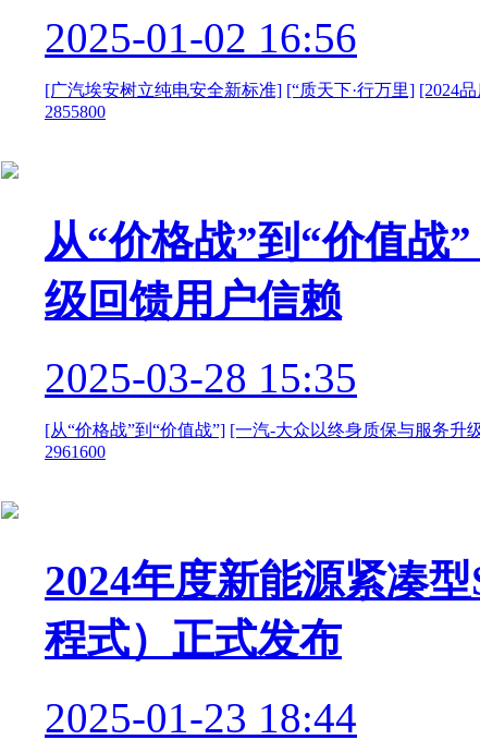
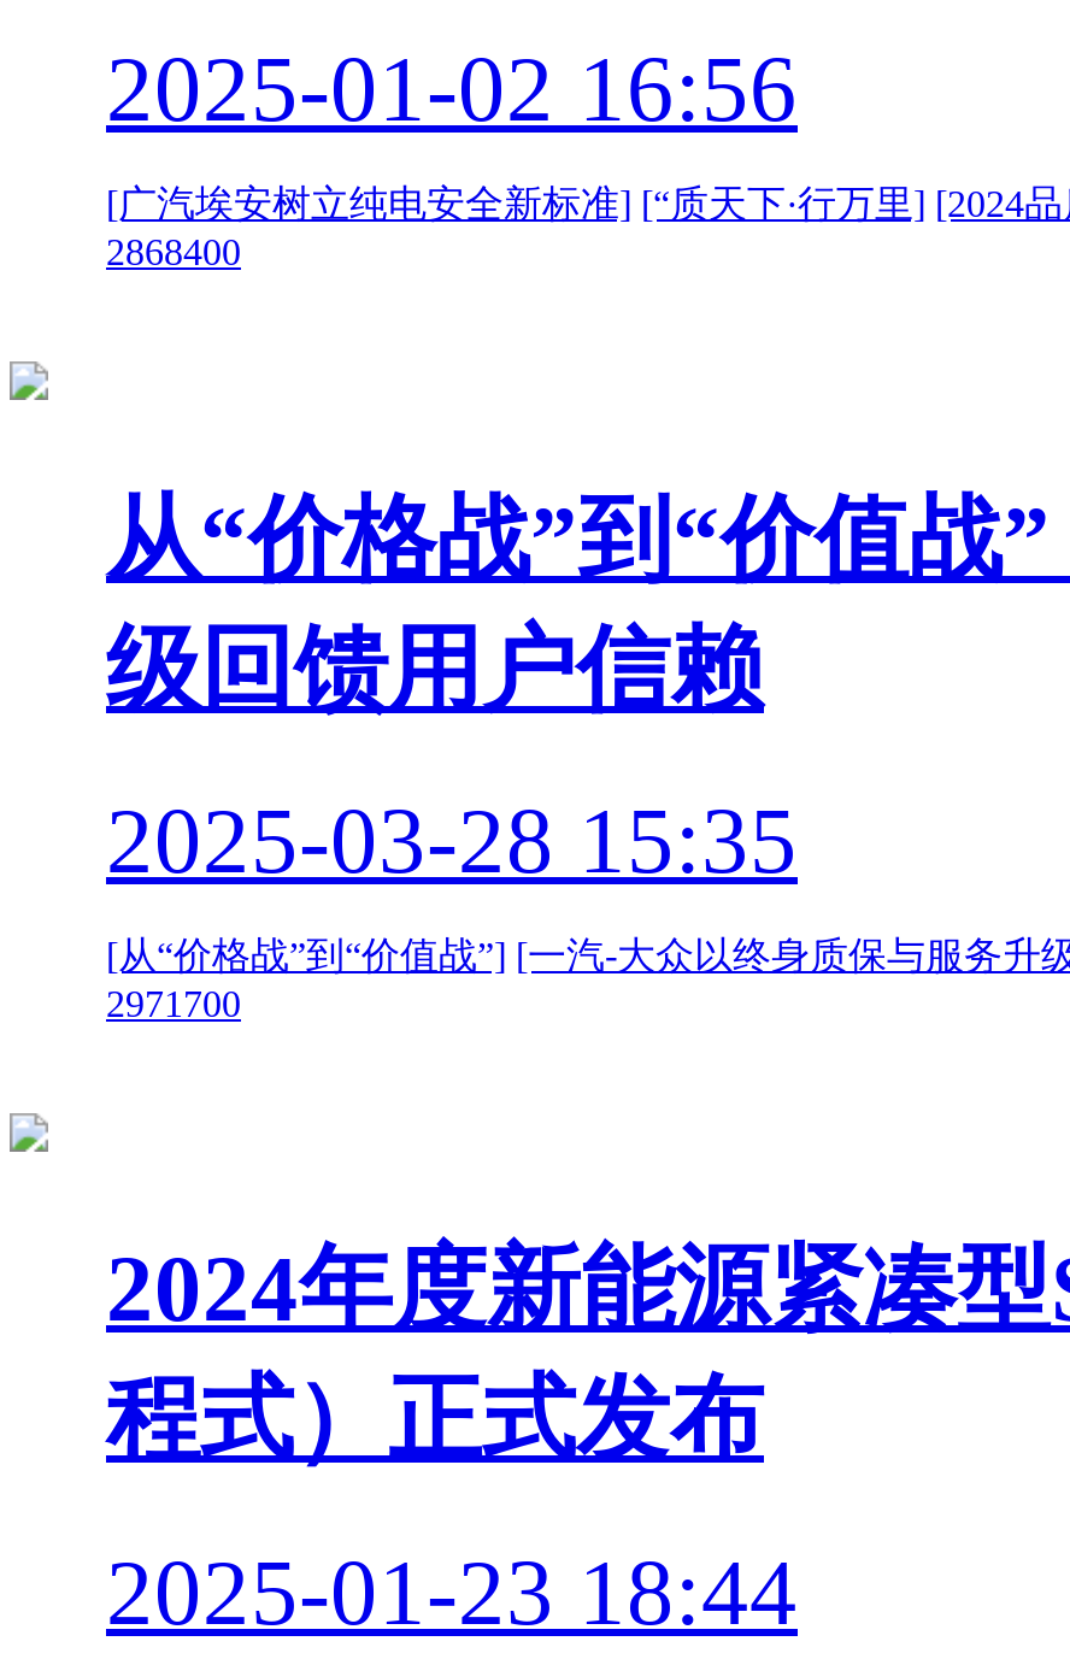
- 2855800
+ 2868400

- 2961600
+ 2971700
